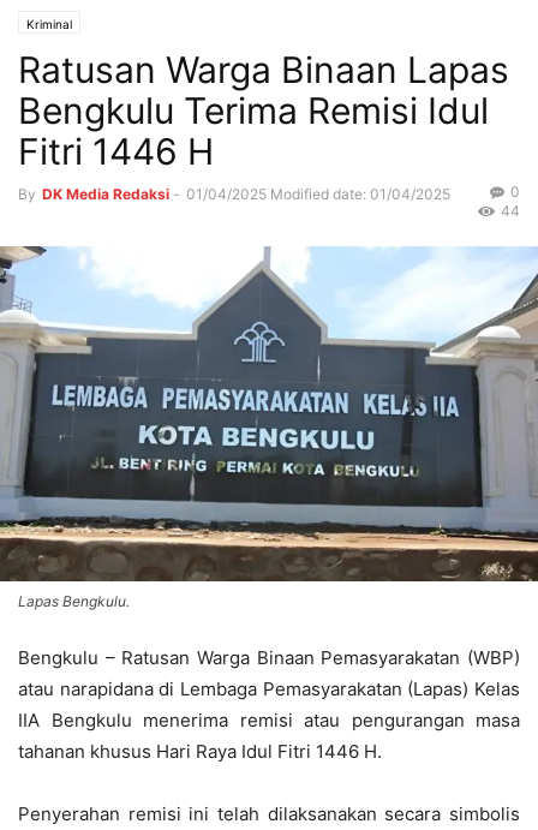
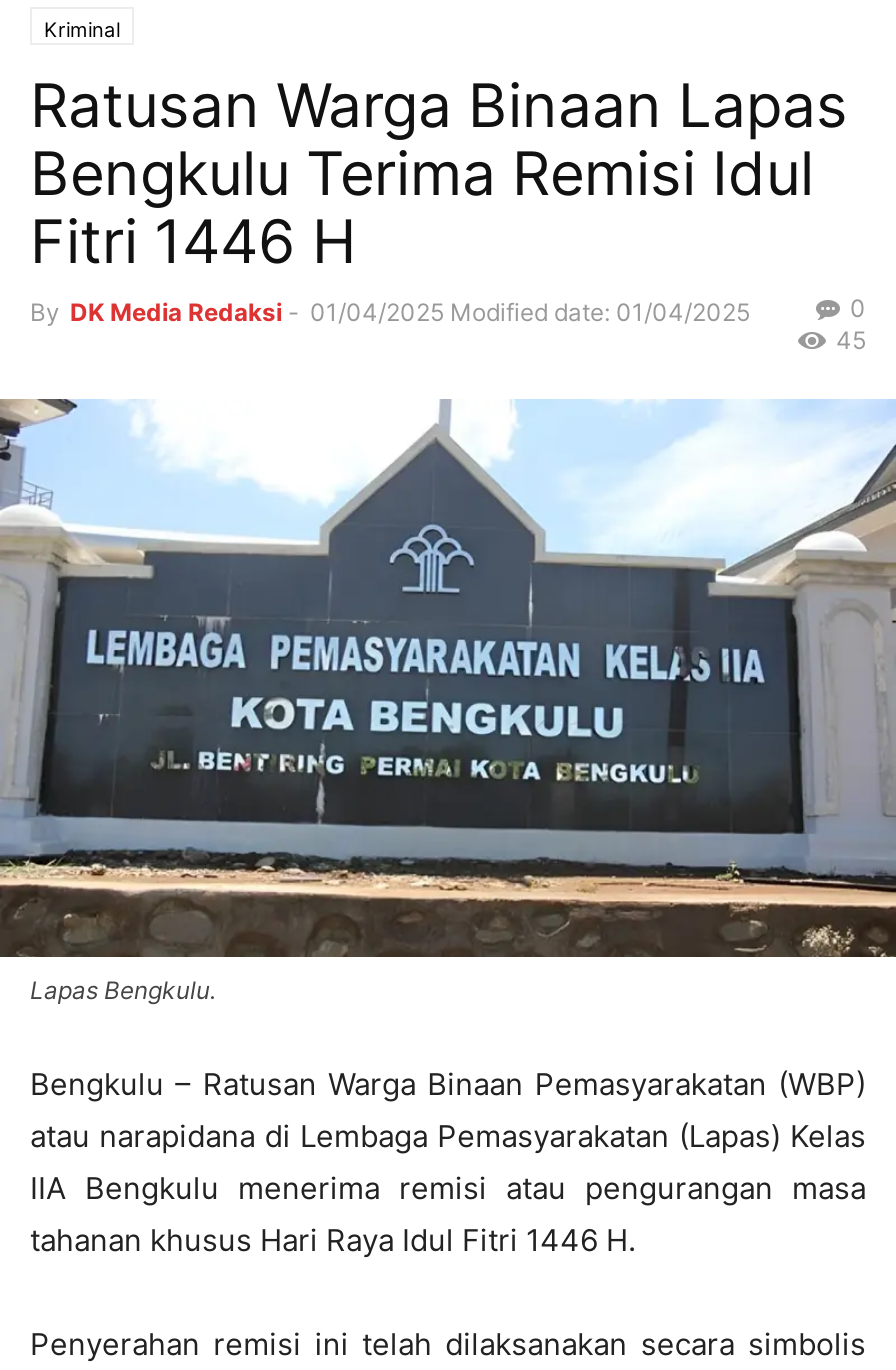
- 44
+ 45
